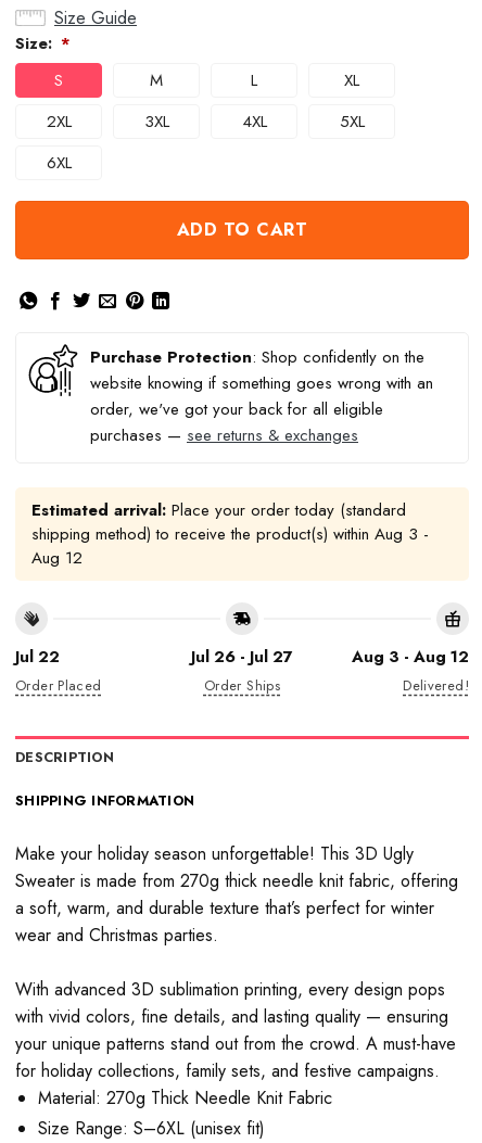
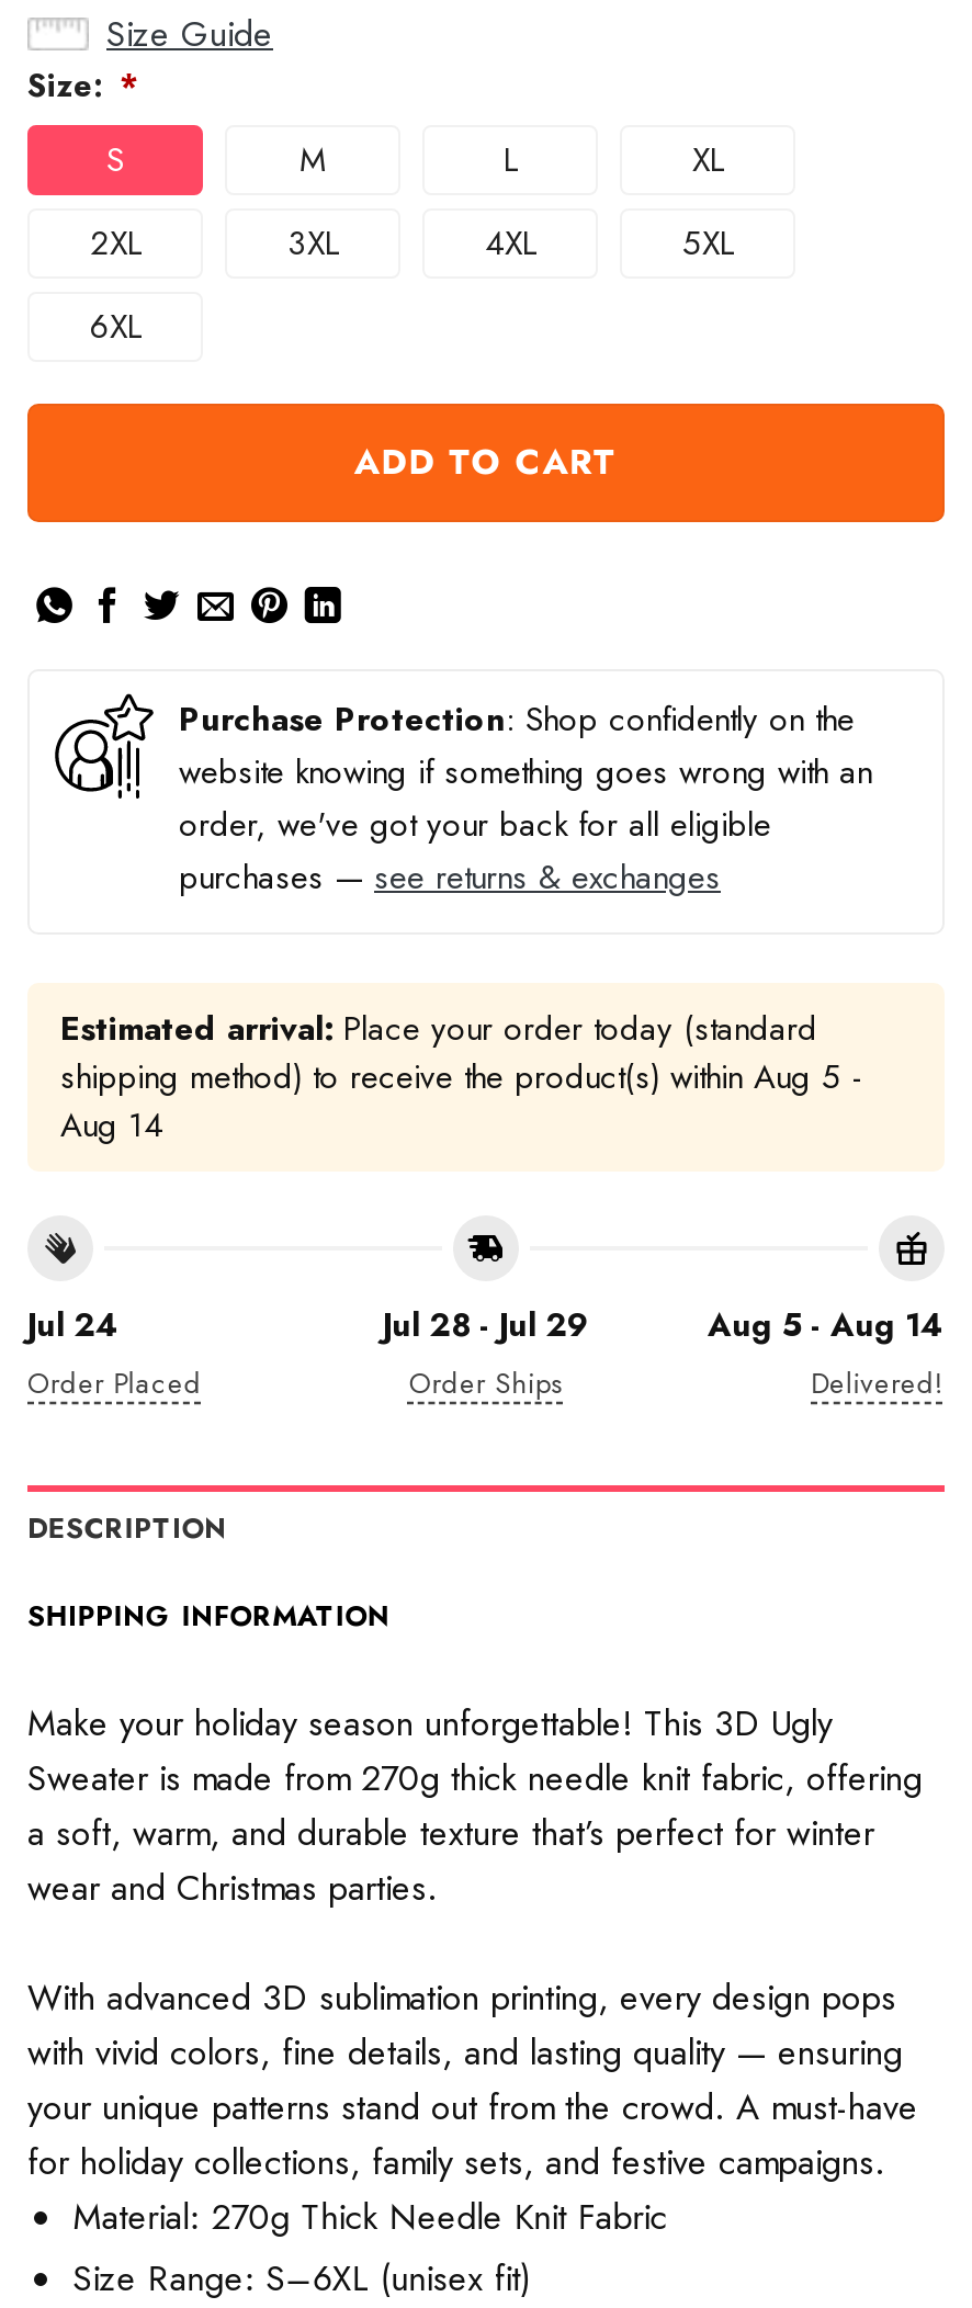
- shipping method) to receive the product(s) within Aug 3 -
+ shipping method) to receive the product(s) within Aug 5 -

- Aug 12
+ Aug 14

- Jul 22
+ Jul 24

- Jul 26 - Jul 27
+ Jul 28 - Jul 29

- Aug 3 - Aug 12
+ Aug 5 - Aug 14
